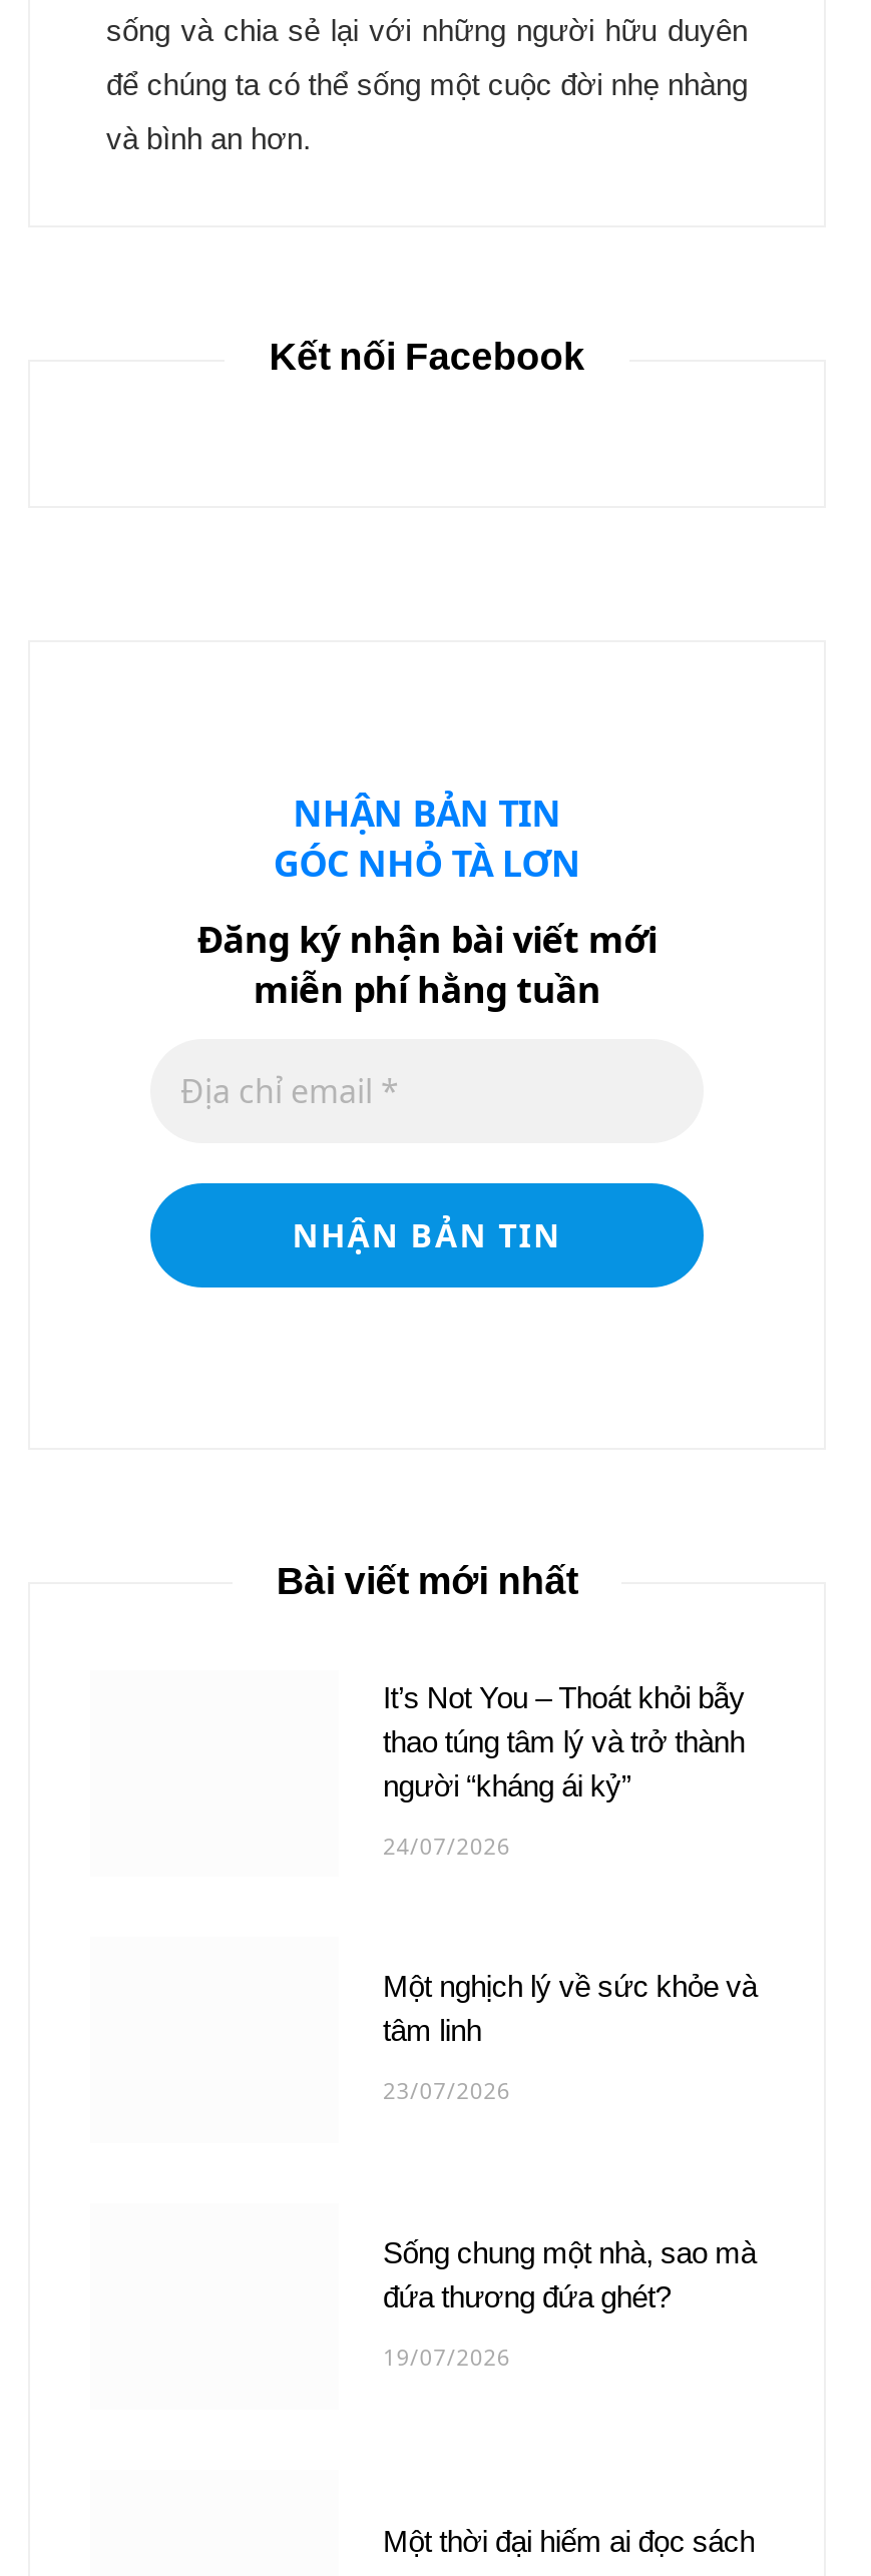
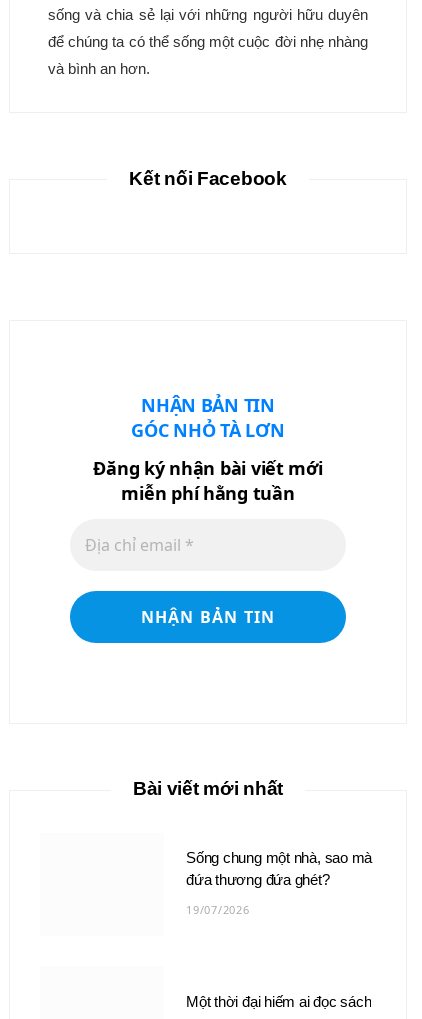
- It’s Not You – Thoát khỏi bẫy
- thao túng tâm lý và trở thành
- người “kháng ái kỷ”
- 24/07/2026

- Một nghịch lý về sức khỏe và
- tâm linh
- 23/07/2026
